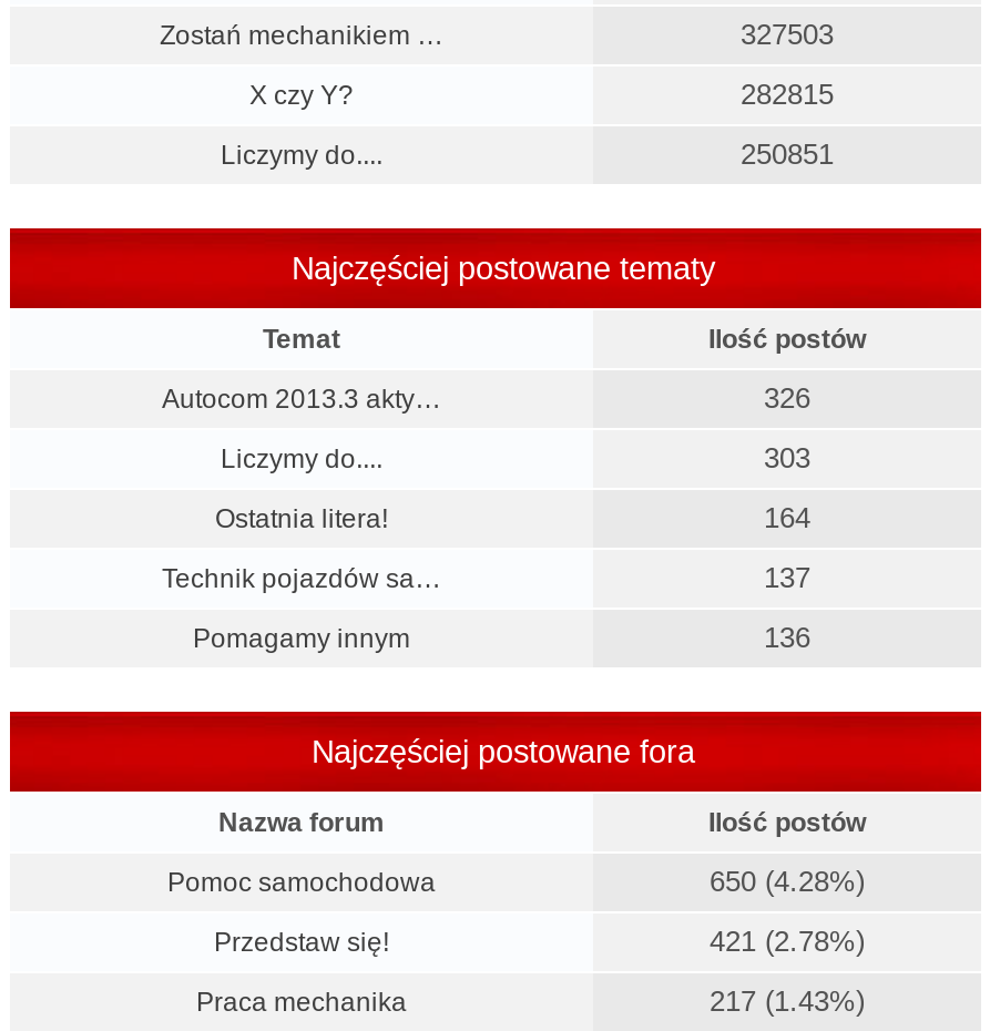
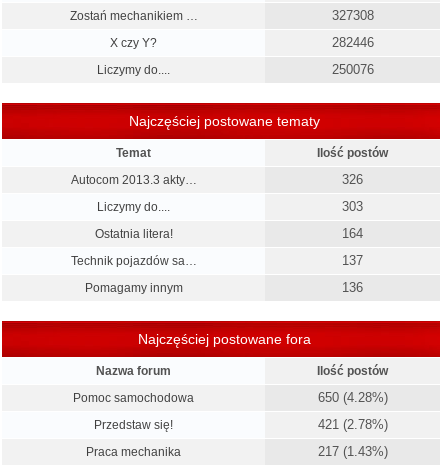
- 327503
+ 327308

- 282815
+ 282446

- 250851
+ 250076
